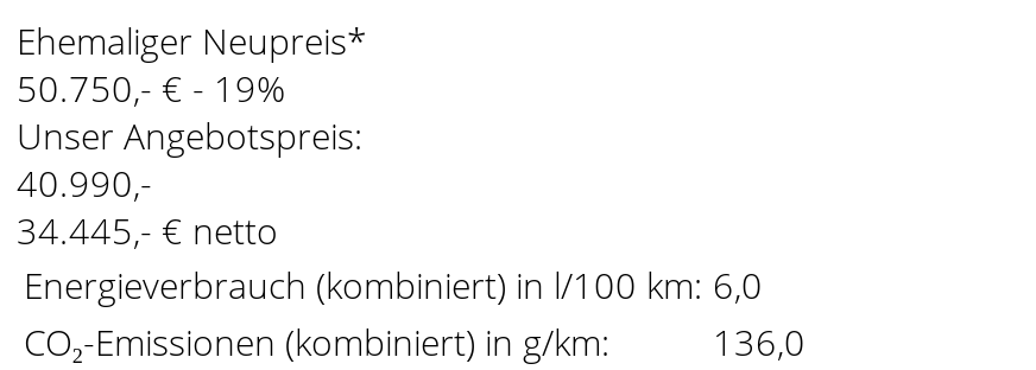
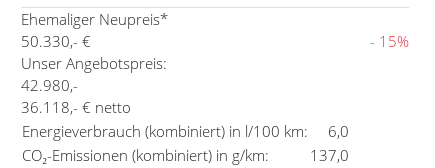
- 50.750,- € - 19%
+ 50.330,- €
+ - 15%

- 40.990,-
- 34.445,- € netto
- Energieverbrauch (kombiniert) in l/100 km: 6,0
+ 42.980,-
+ 36.118,- € netto
+ Energieverbrauch (kombiniert) in l/100 km:
+ 6,0

- 136,0
+ 137,0
